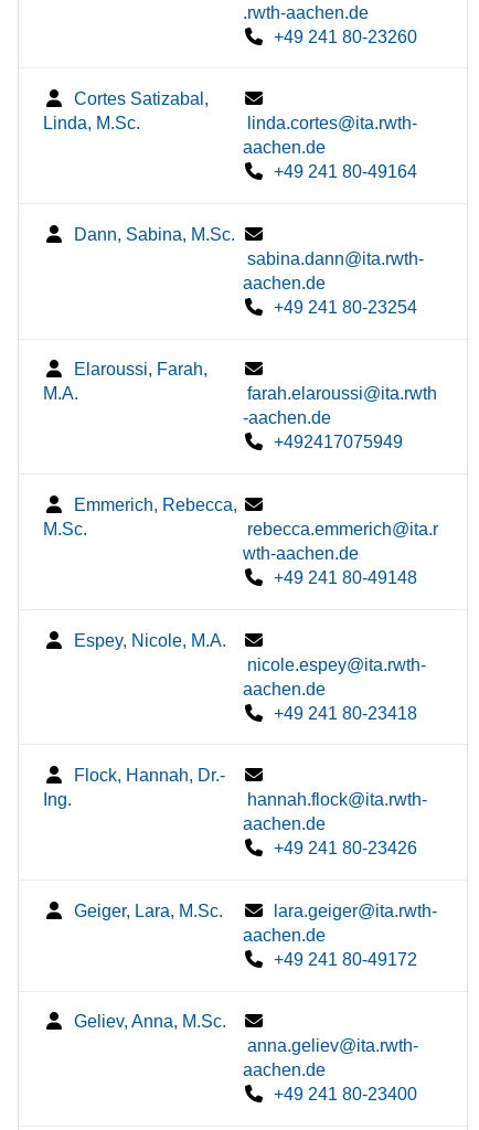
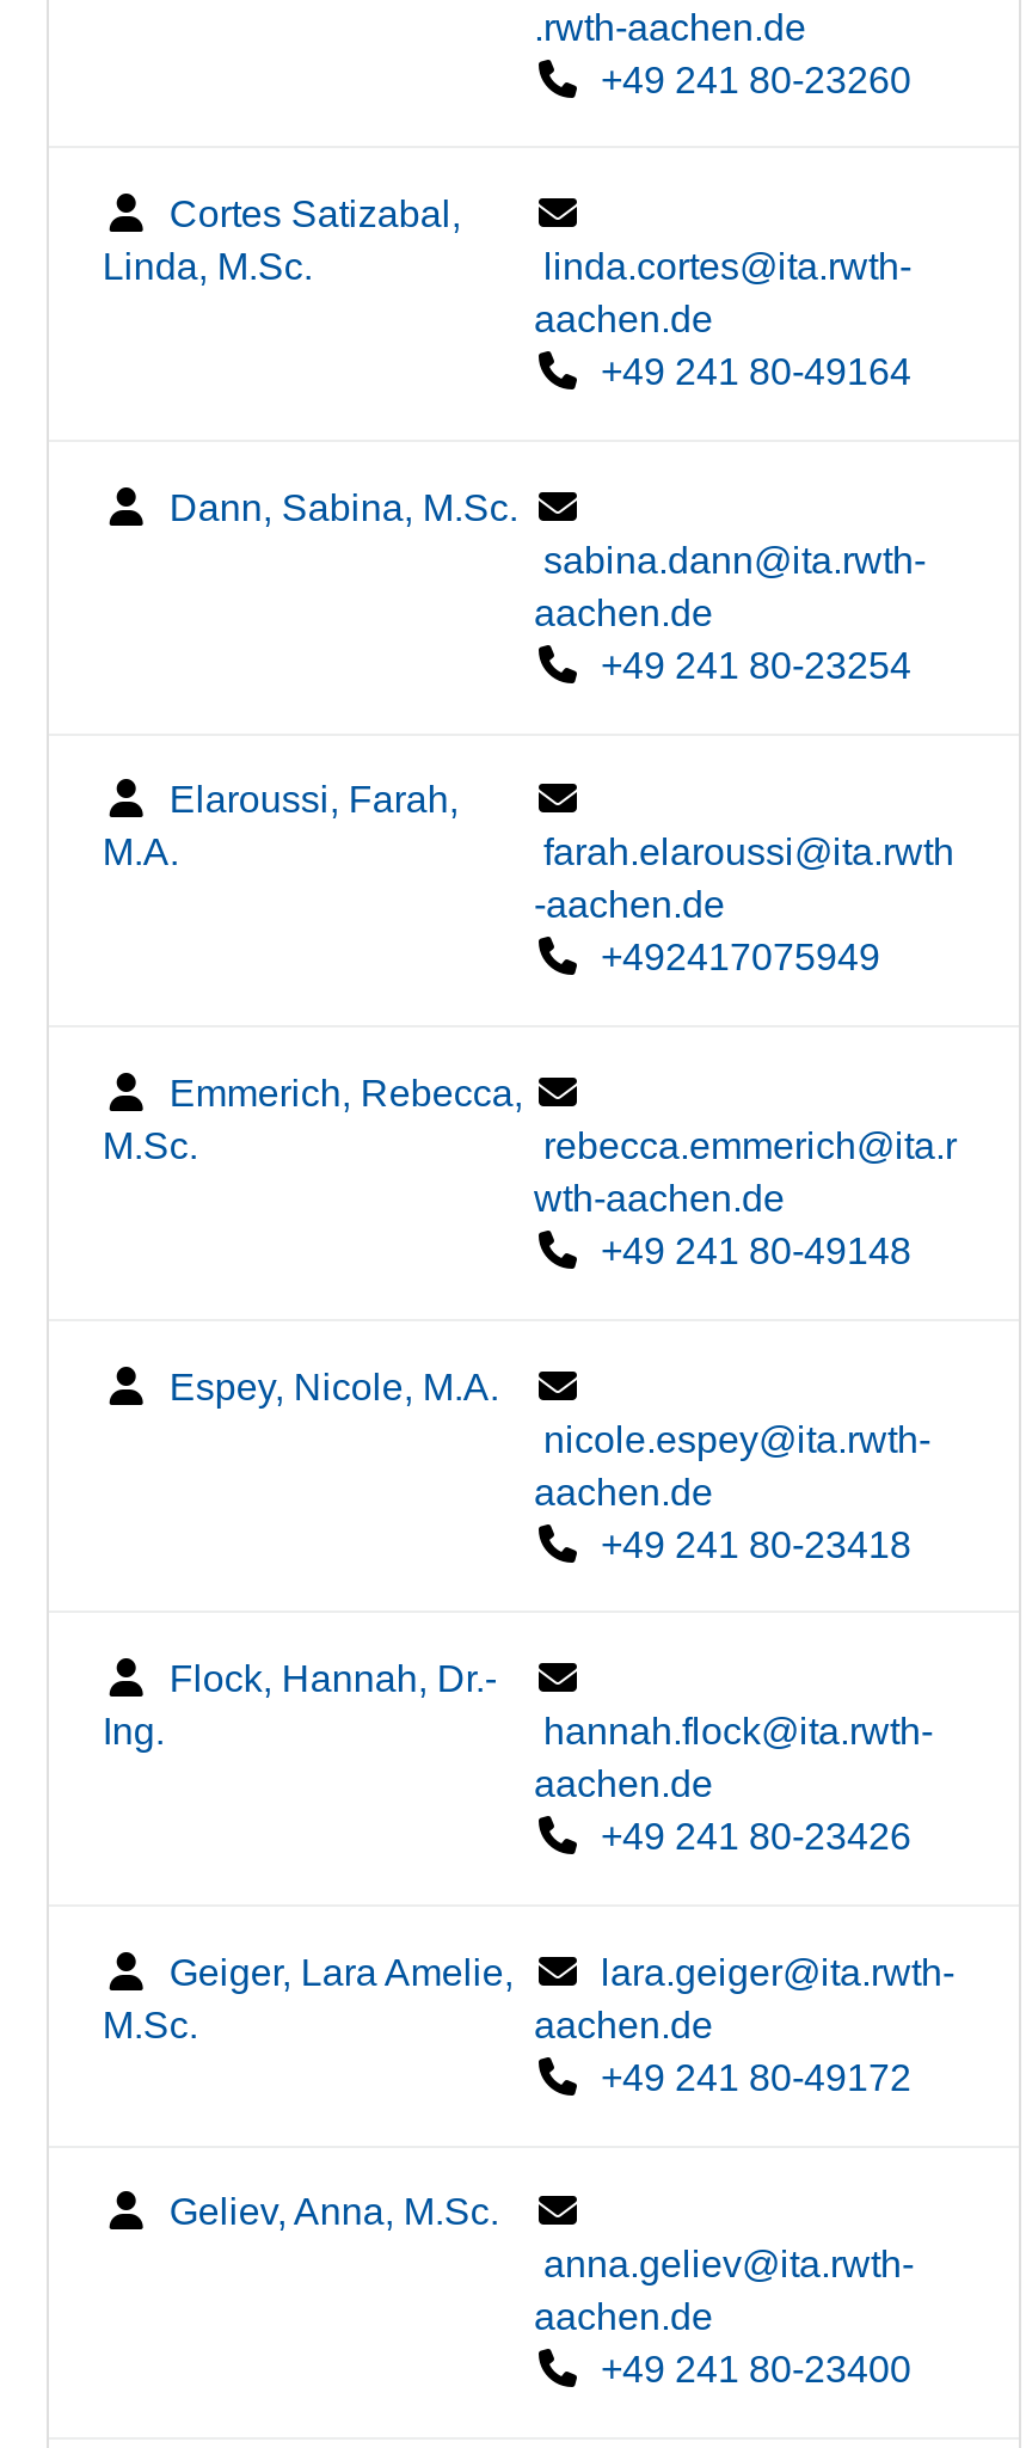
- Geiger, Lara, M.Sc.
+ Geiger, Lara Amelie,
+ M.Sc.
